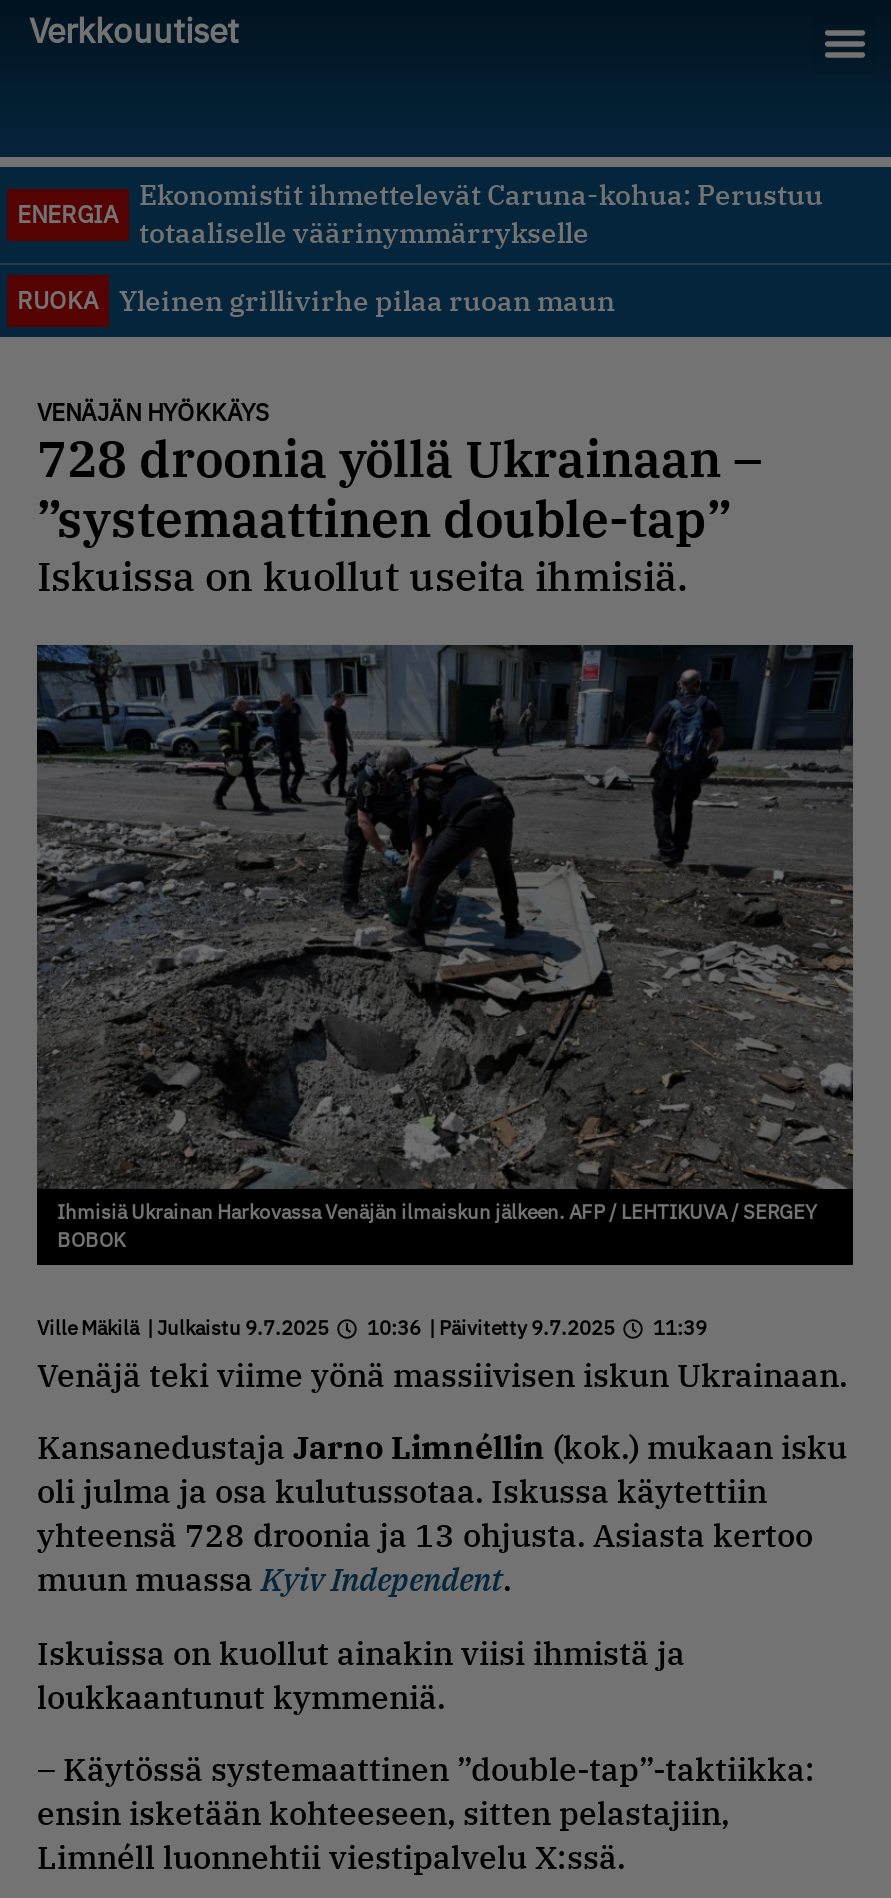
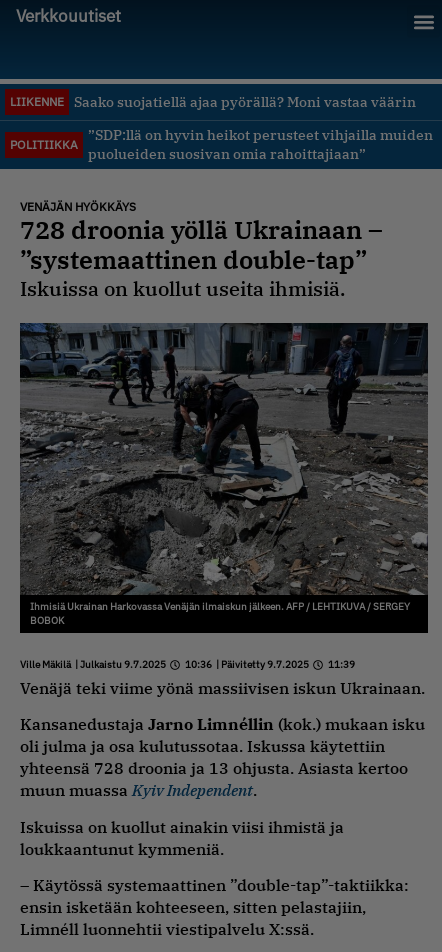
- Ekonomistit ihmettelevät Caruna-kohua: Perustuu
- totaaliselle väärinymmärrykselle
+ POLITIIKKA

- ENERGIA
+ LIIKENNE
+ Saako suojatiellä ajaa pyörällä? Moni vastaa väärin

- RUOKA
- Yleinen grillivirhe pilaa ruoan maun
+ ”SDP:llä on hyvin heikot perusteet vihjailla muiden
+ puolueiden suosivan omia rahoittajiaan”
